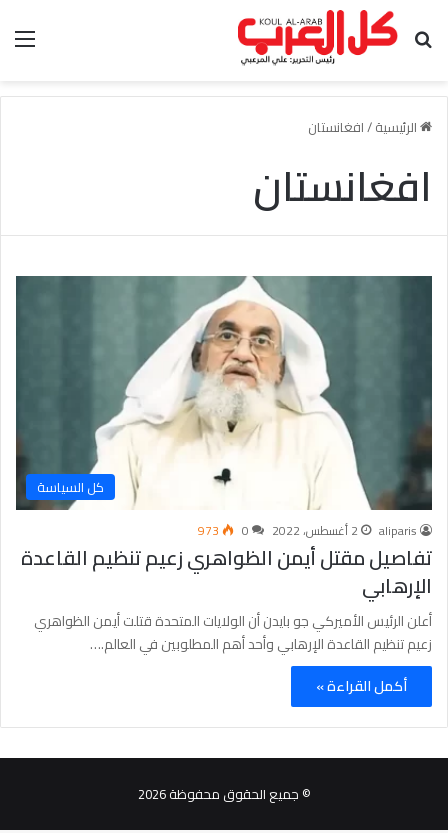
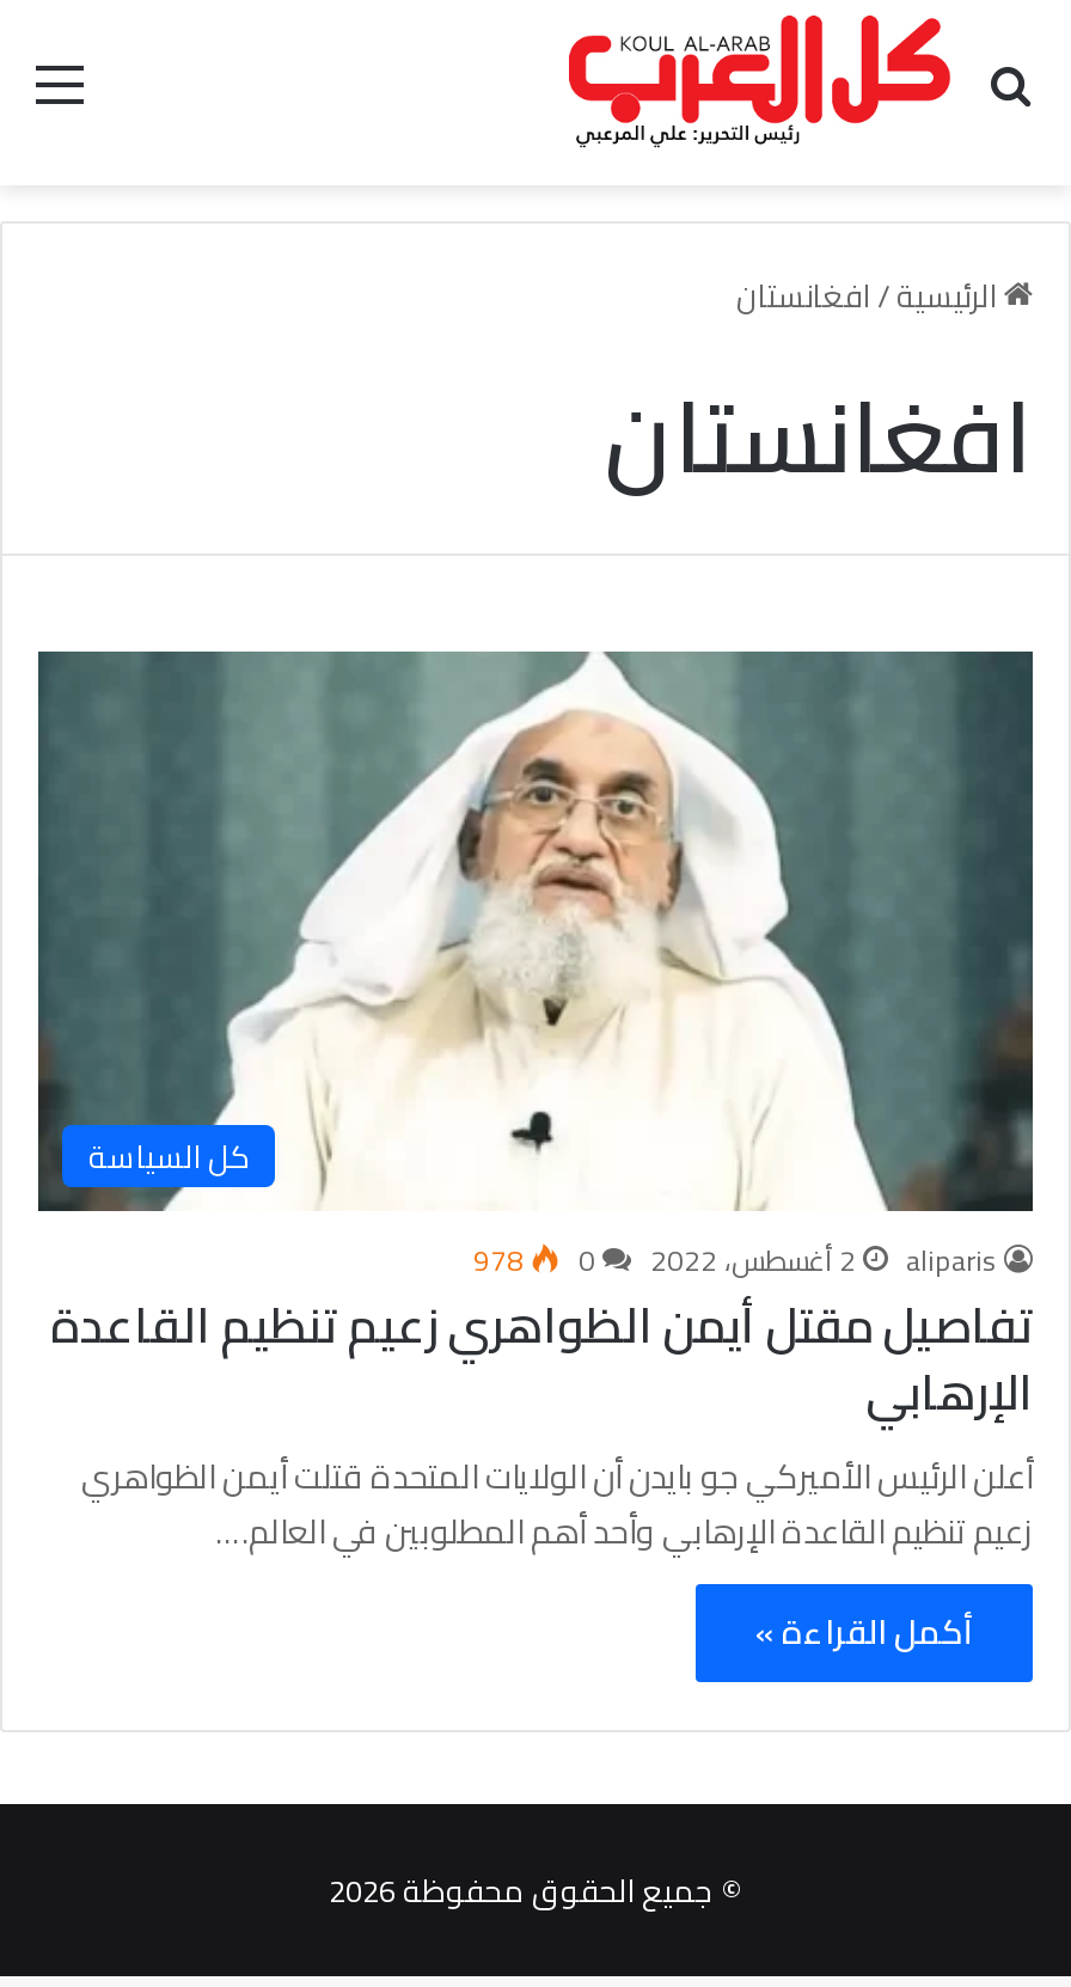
- 973 0
+ 978 0
